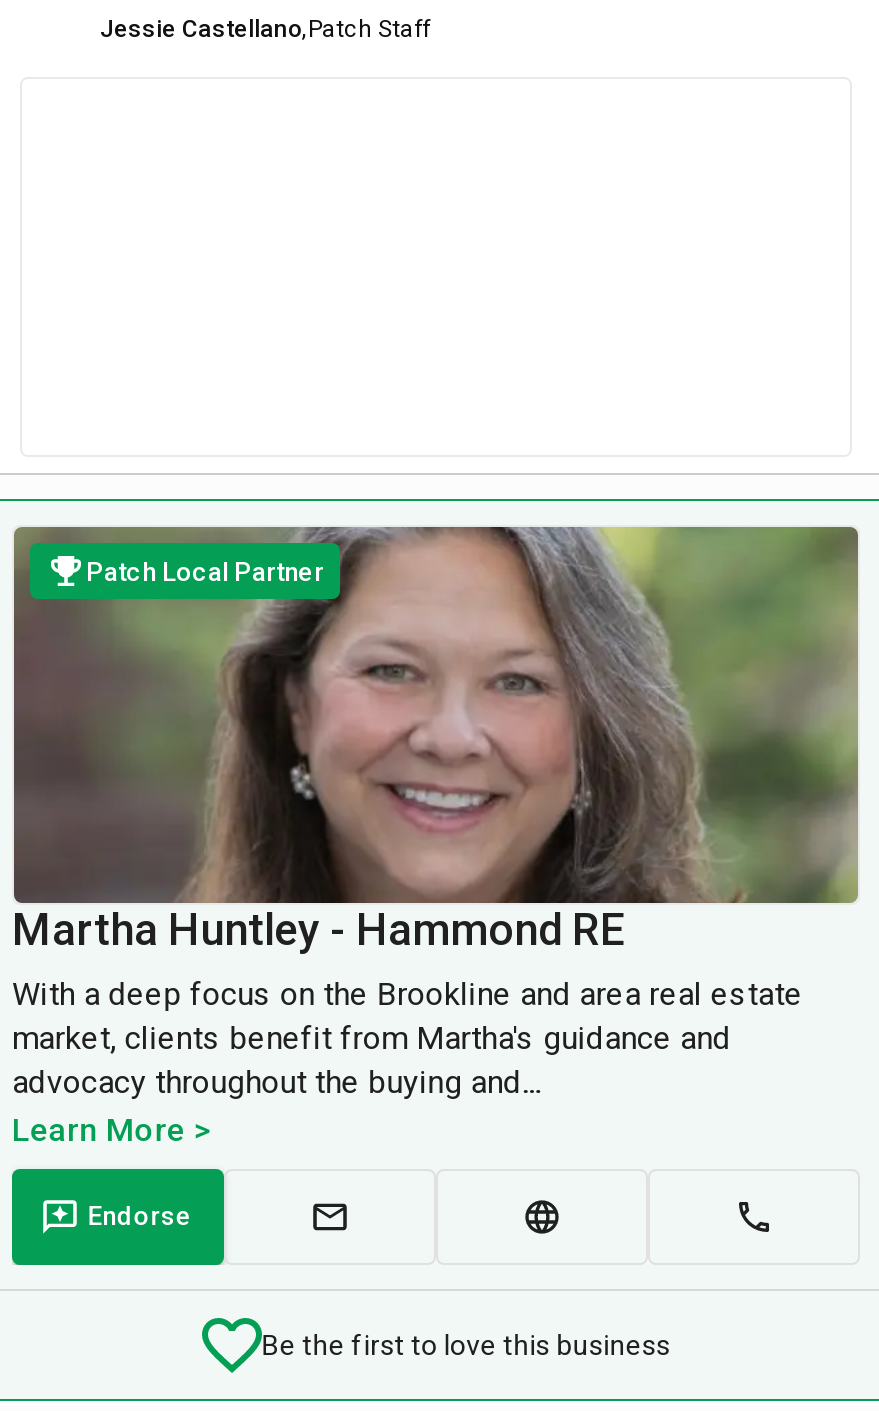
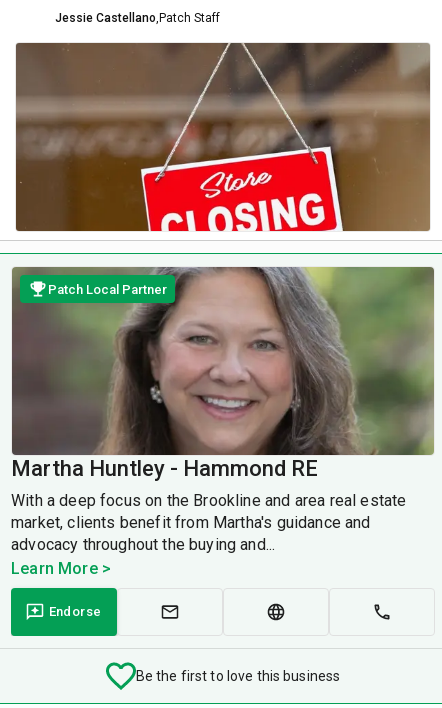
+ [image]
